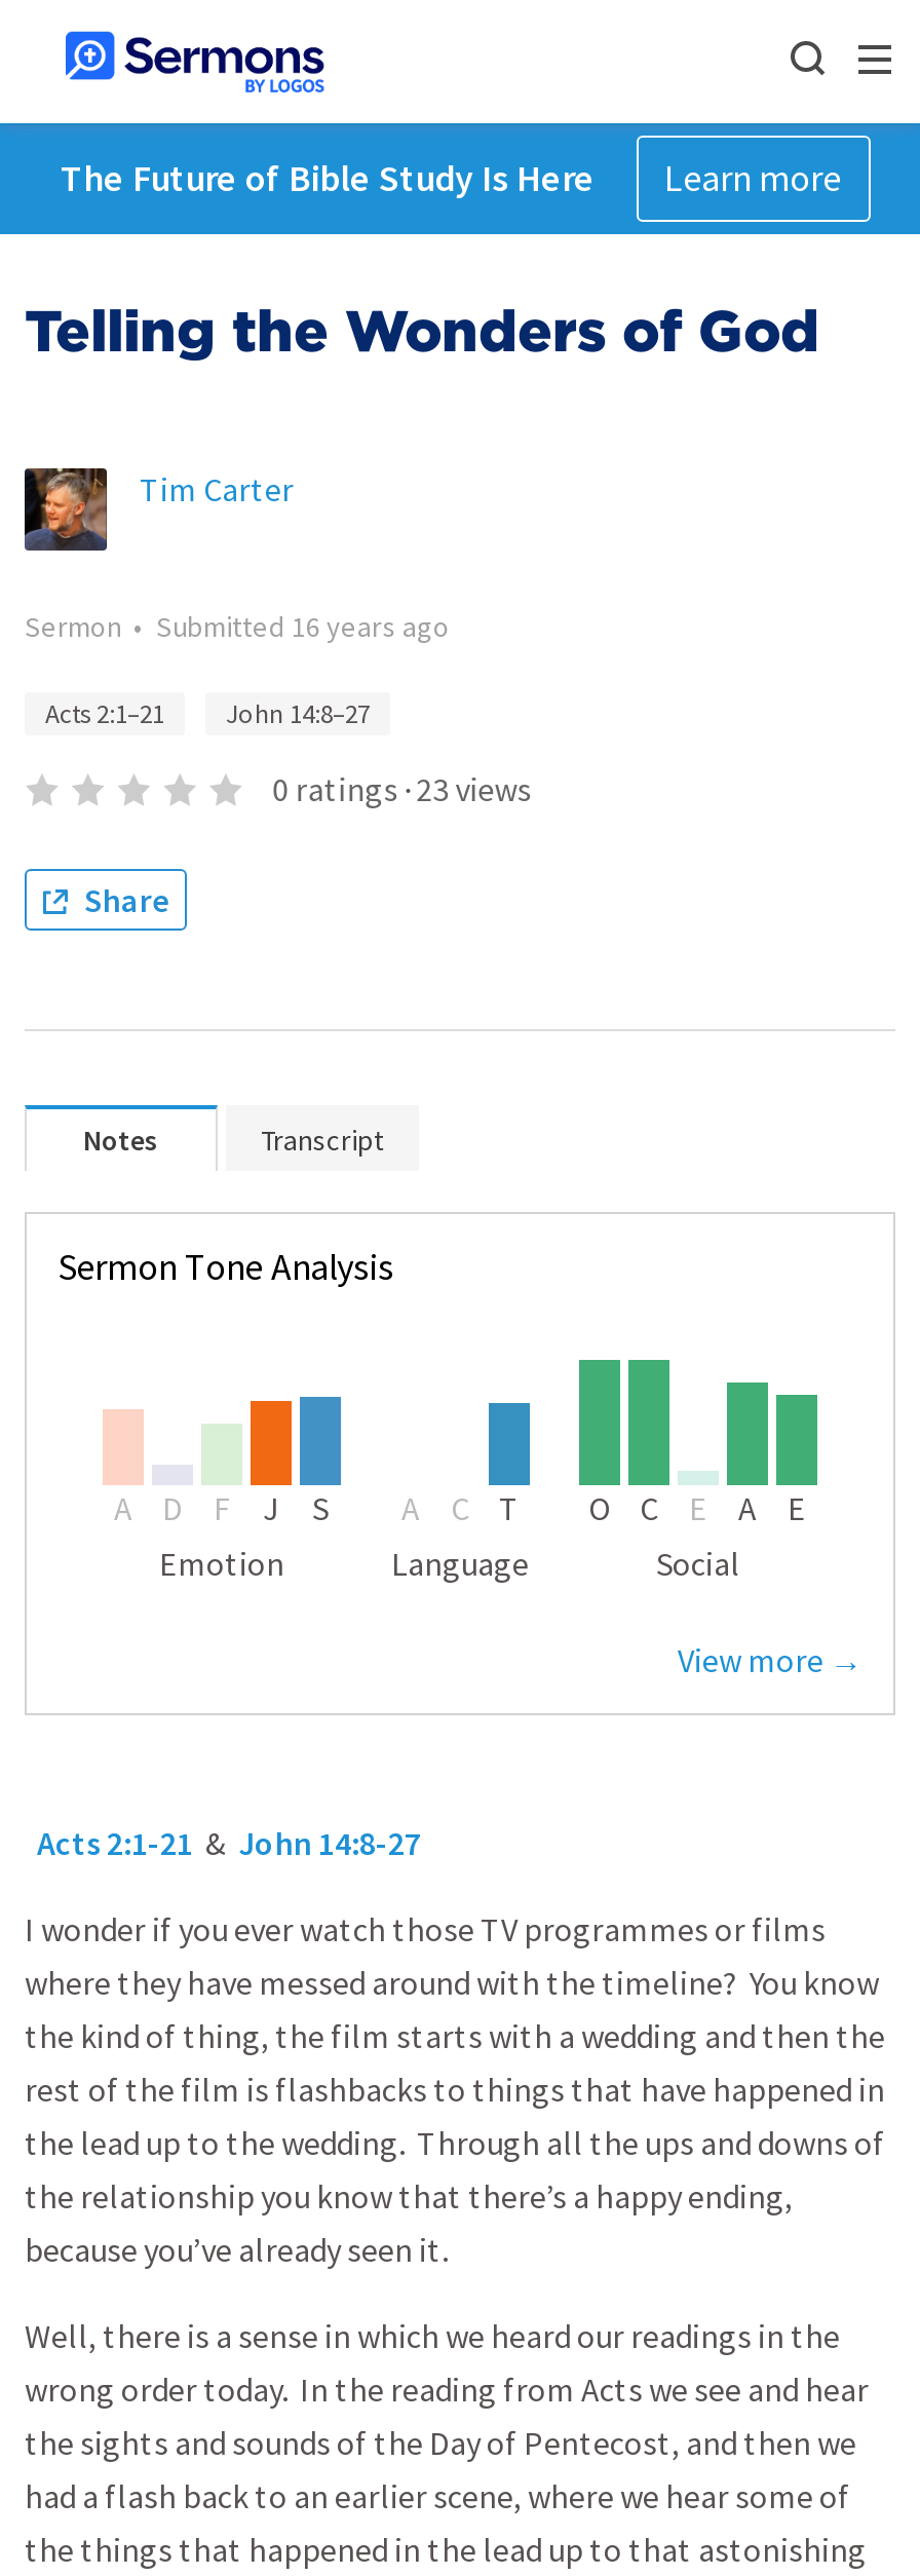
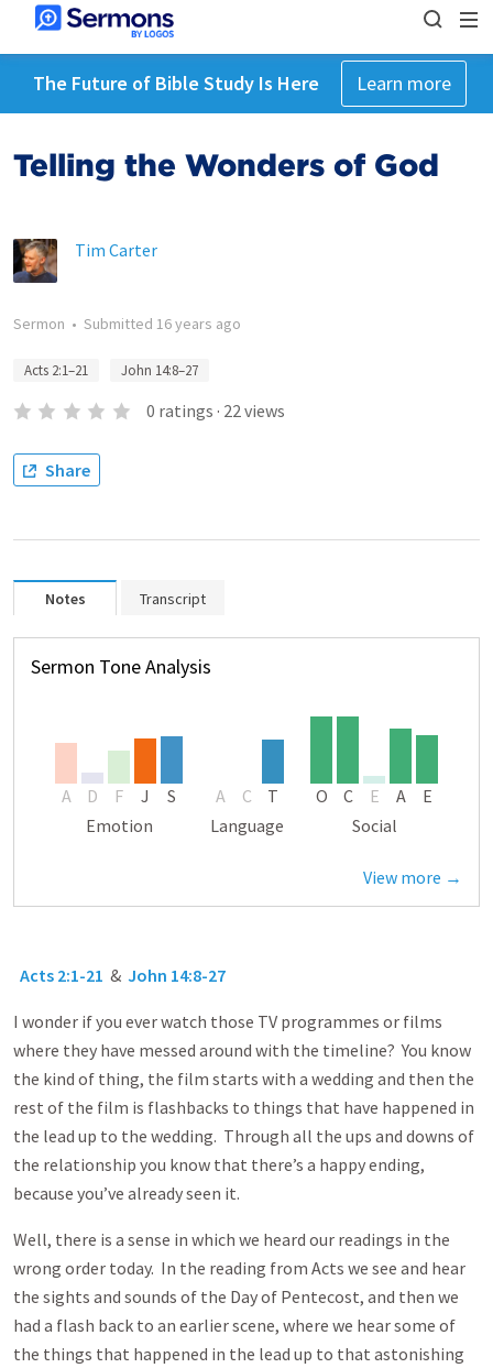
- 0 ratings · 23 views
+ 0 ratings · 22 views
